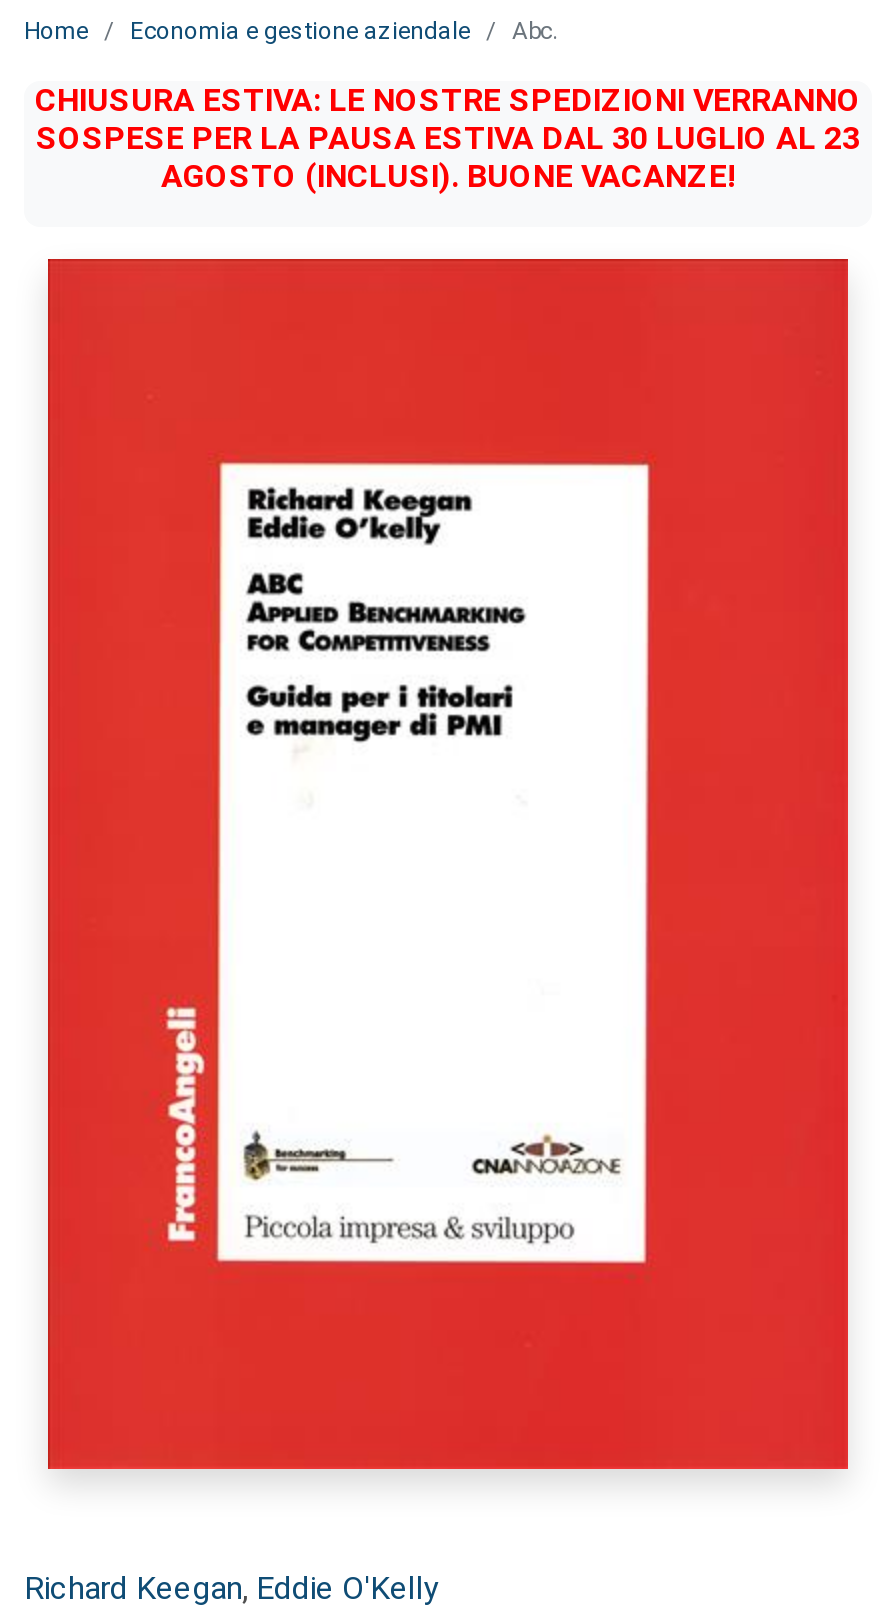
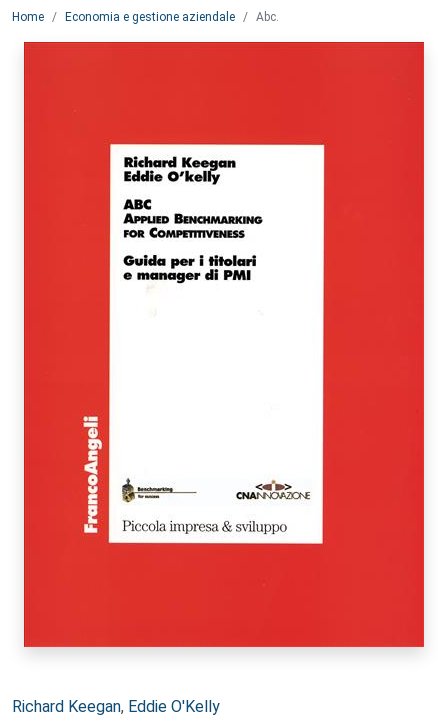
- CHIUSURA ESTIVA: LE NOSTRE SPEDIZIONI VERRANNO
- SOSPESE PER LA PAUSA ESTIVA DAL 30 LUGLIO AL 23
- AGOSTO (INCLUSI). BUONE VACANZE!
